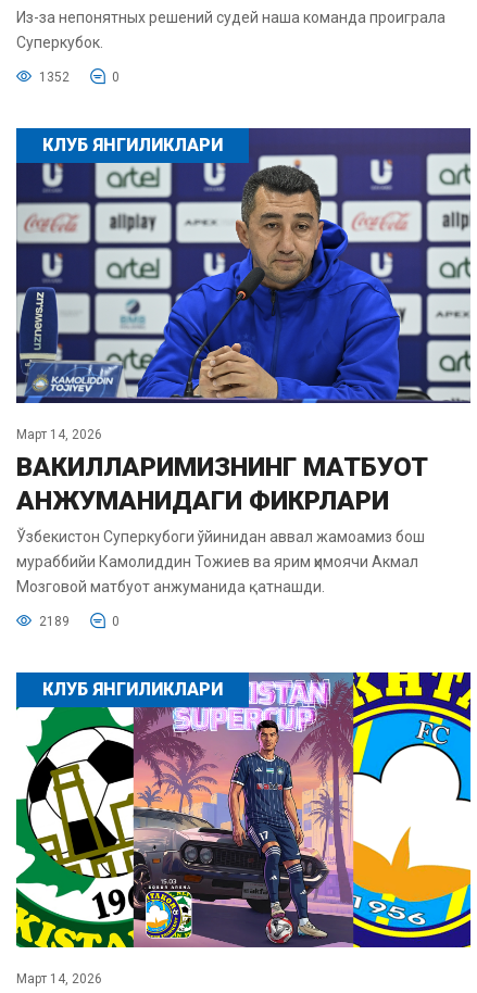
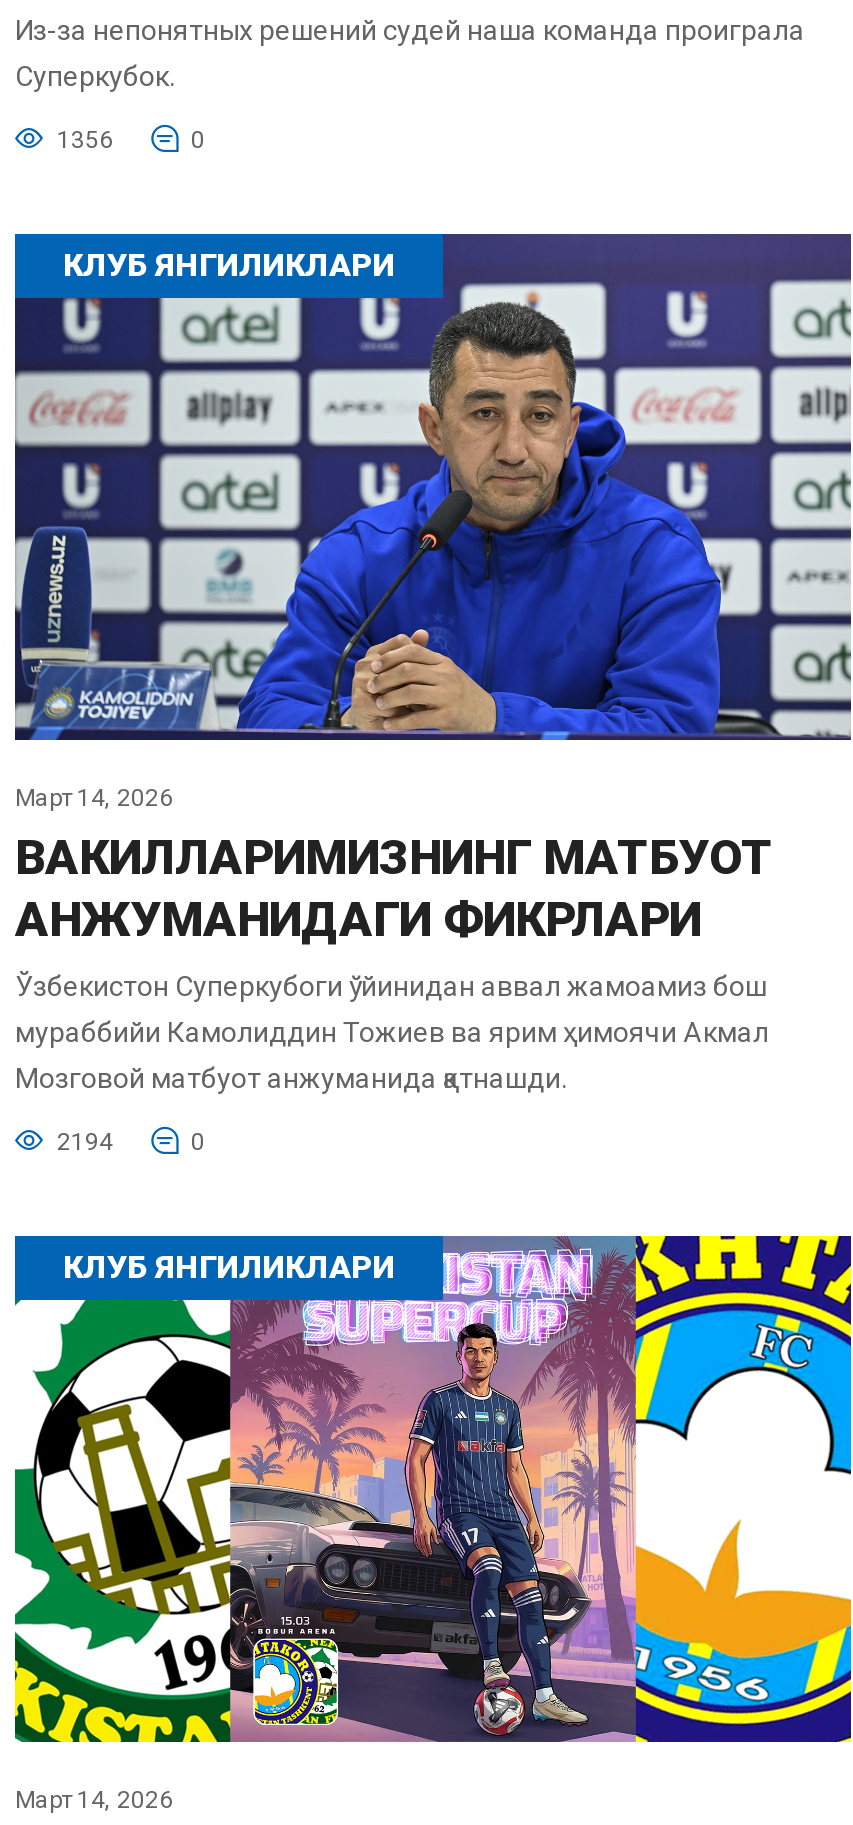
- 1352
+ 1356

- 2189
+ 2194
